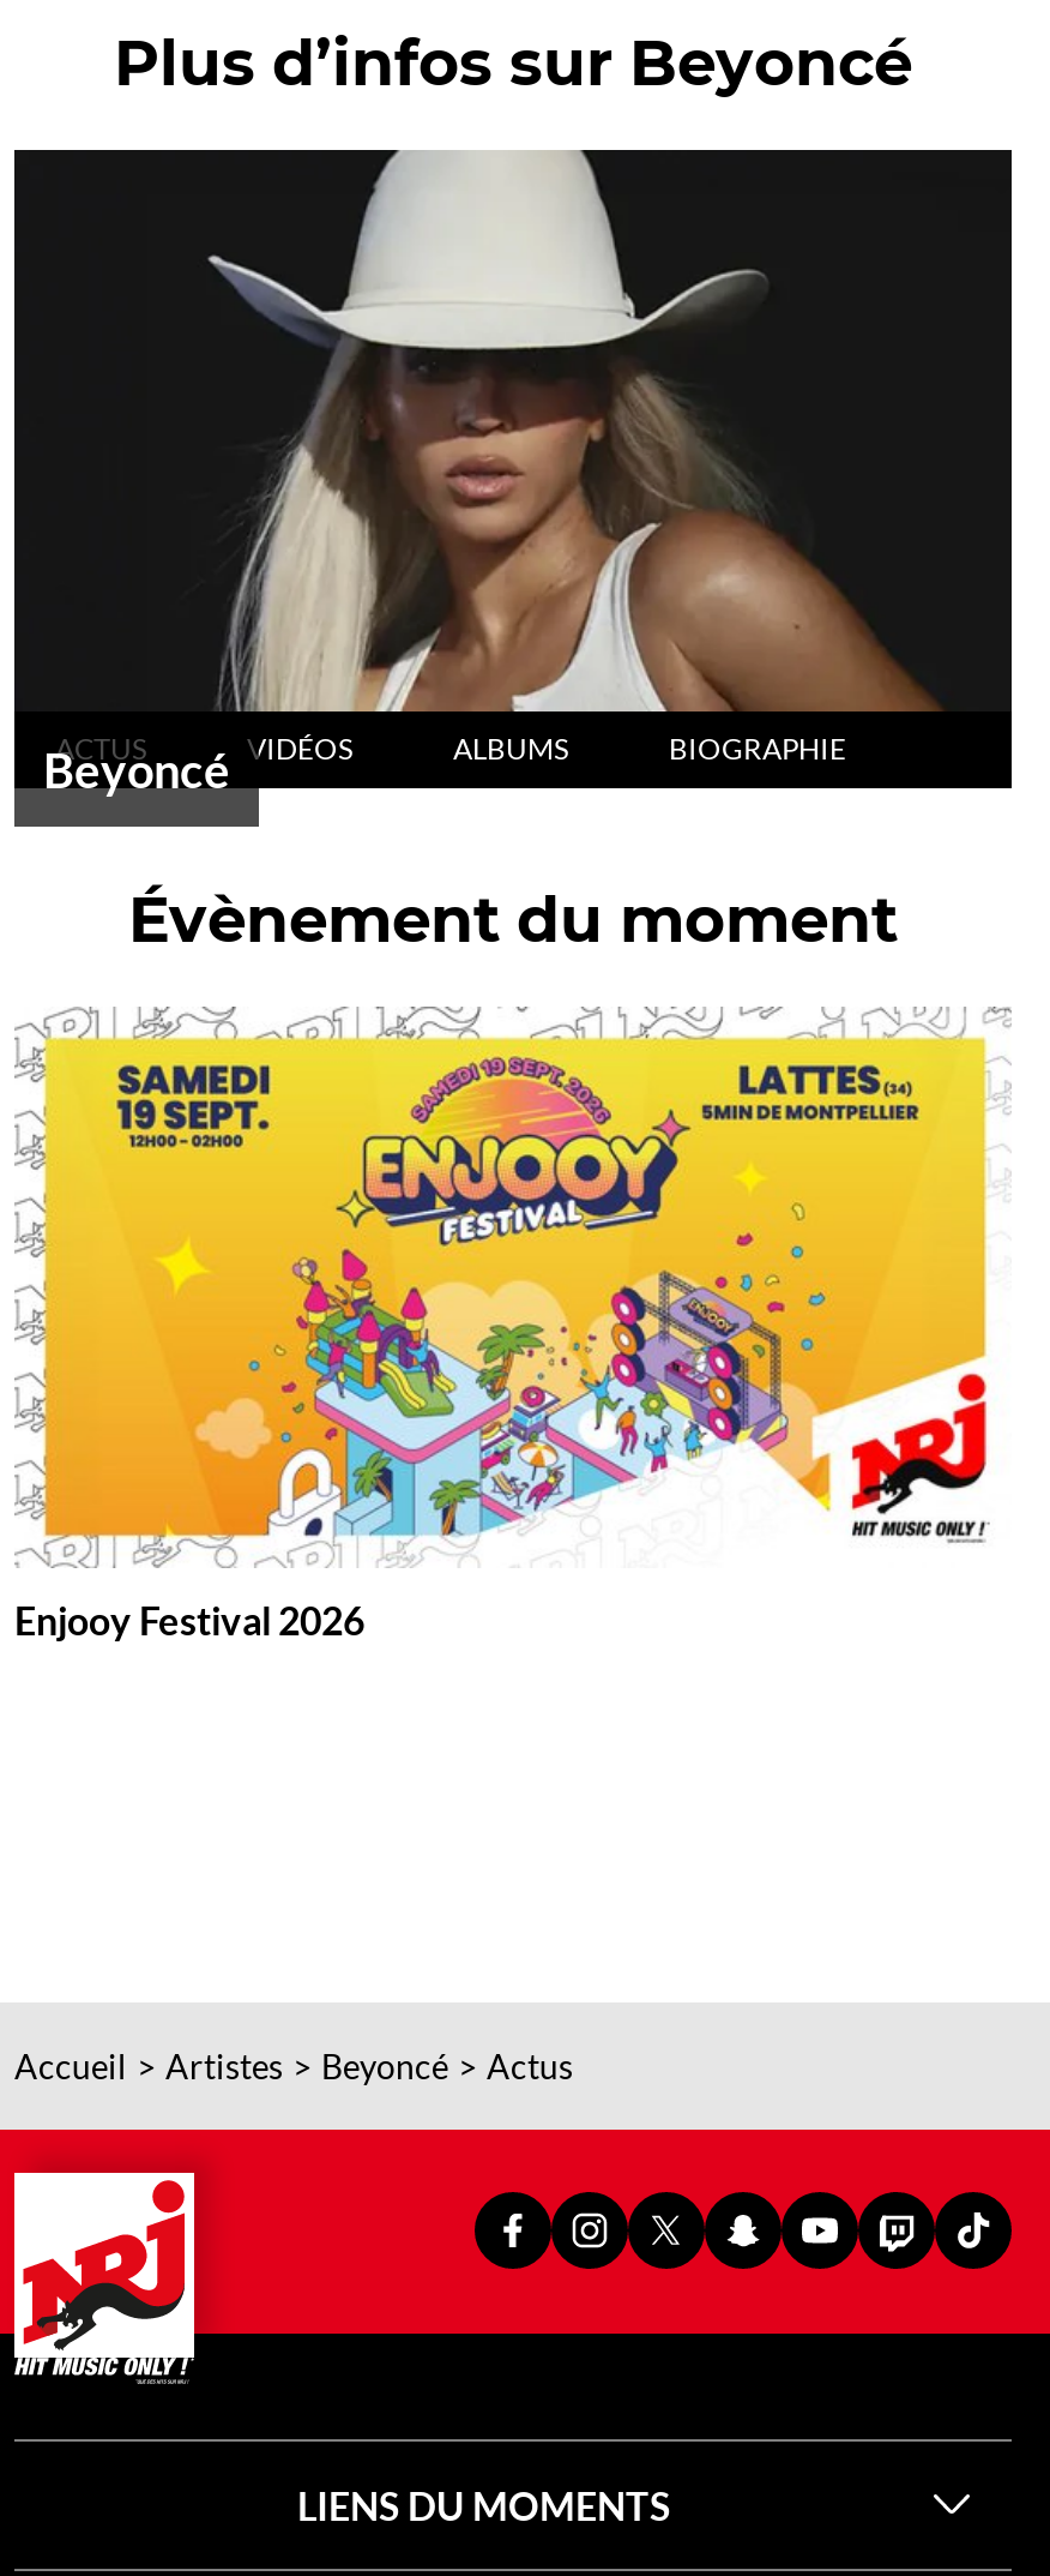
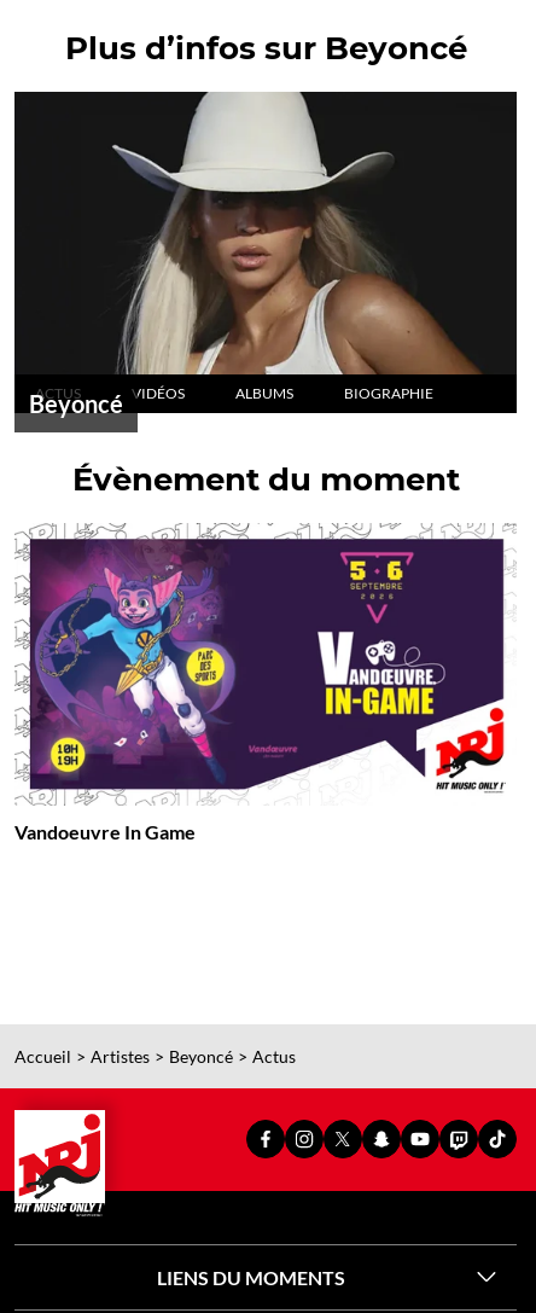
- [image]
- Enjooy Festival 2026
+ [image]
+ Vandoeuvre In Game
